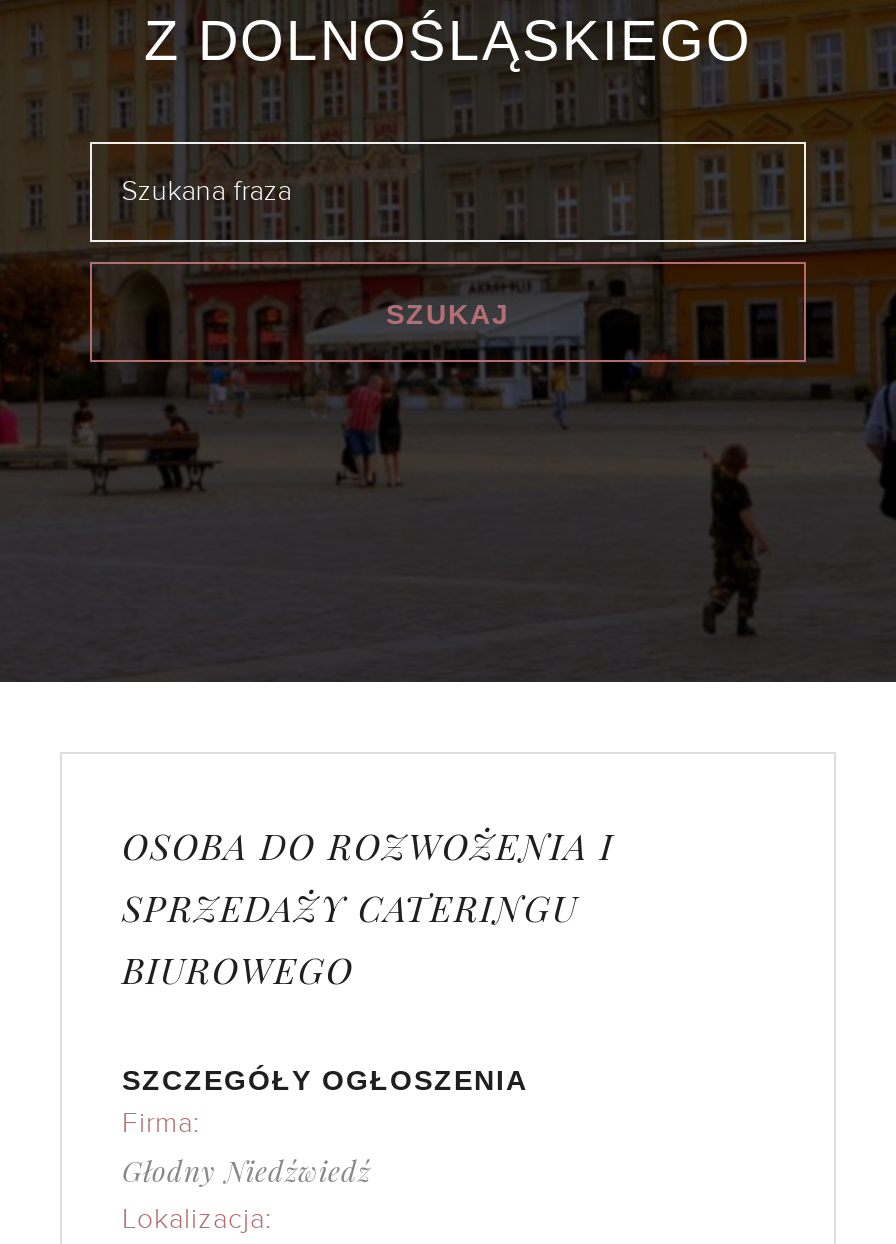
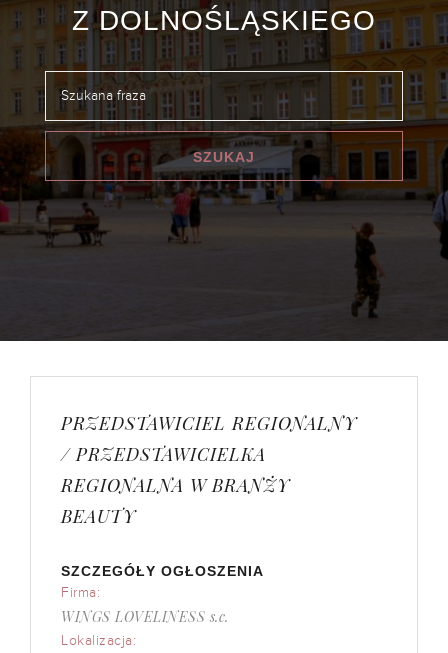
- OSOBA DO ROZWOŻENIA I
- SPRZEDAŻY CATERINGU
- BIUROWEGO
+ PRZEDSTAWICIEL REGIONALNY
+ / PRZEDSTAWICIELKA
+ REGIONALNA W BRANŻY
+ BEAUTY

- Głodny Niedźwiedź
+ WINGS LOVELINESS s.c.
